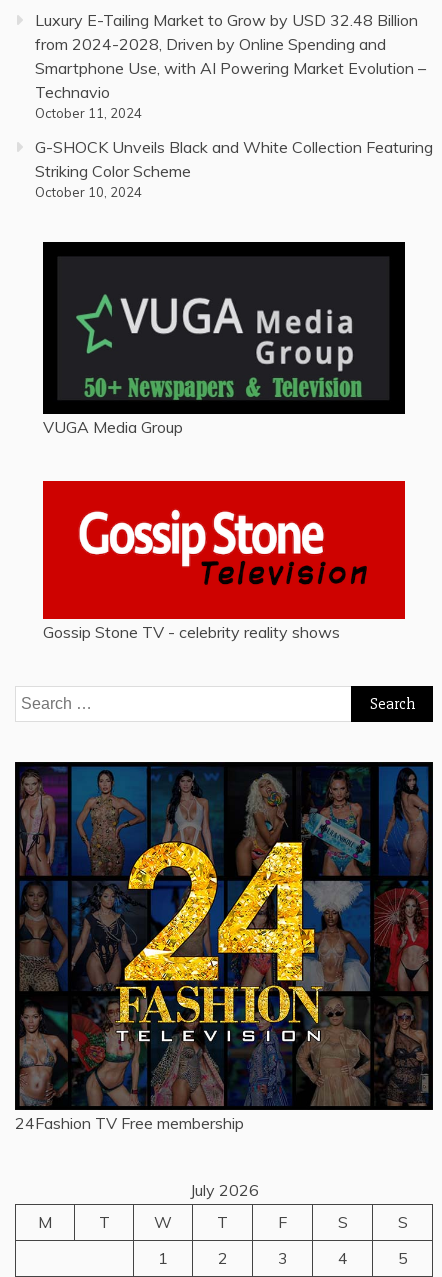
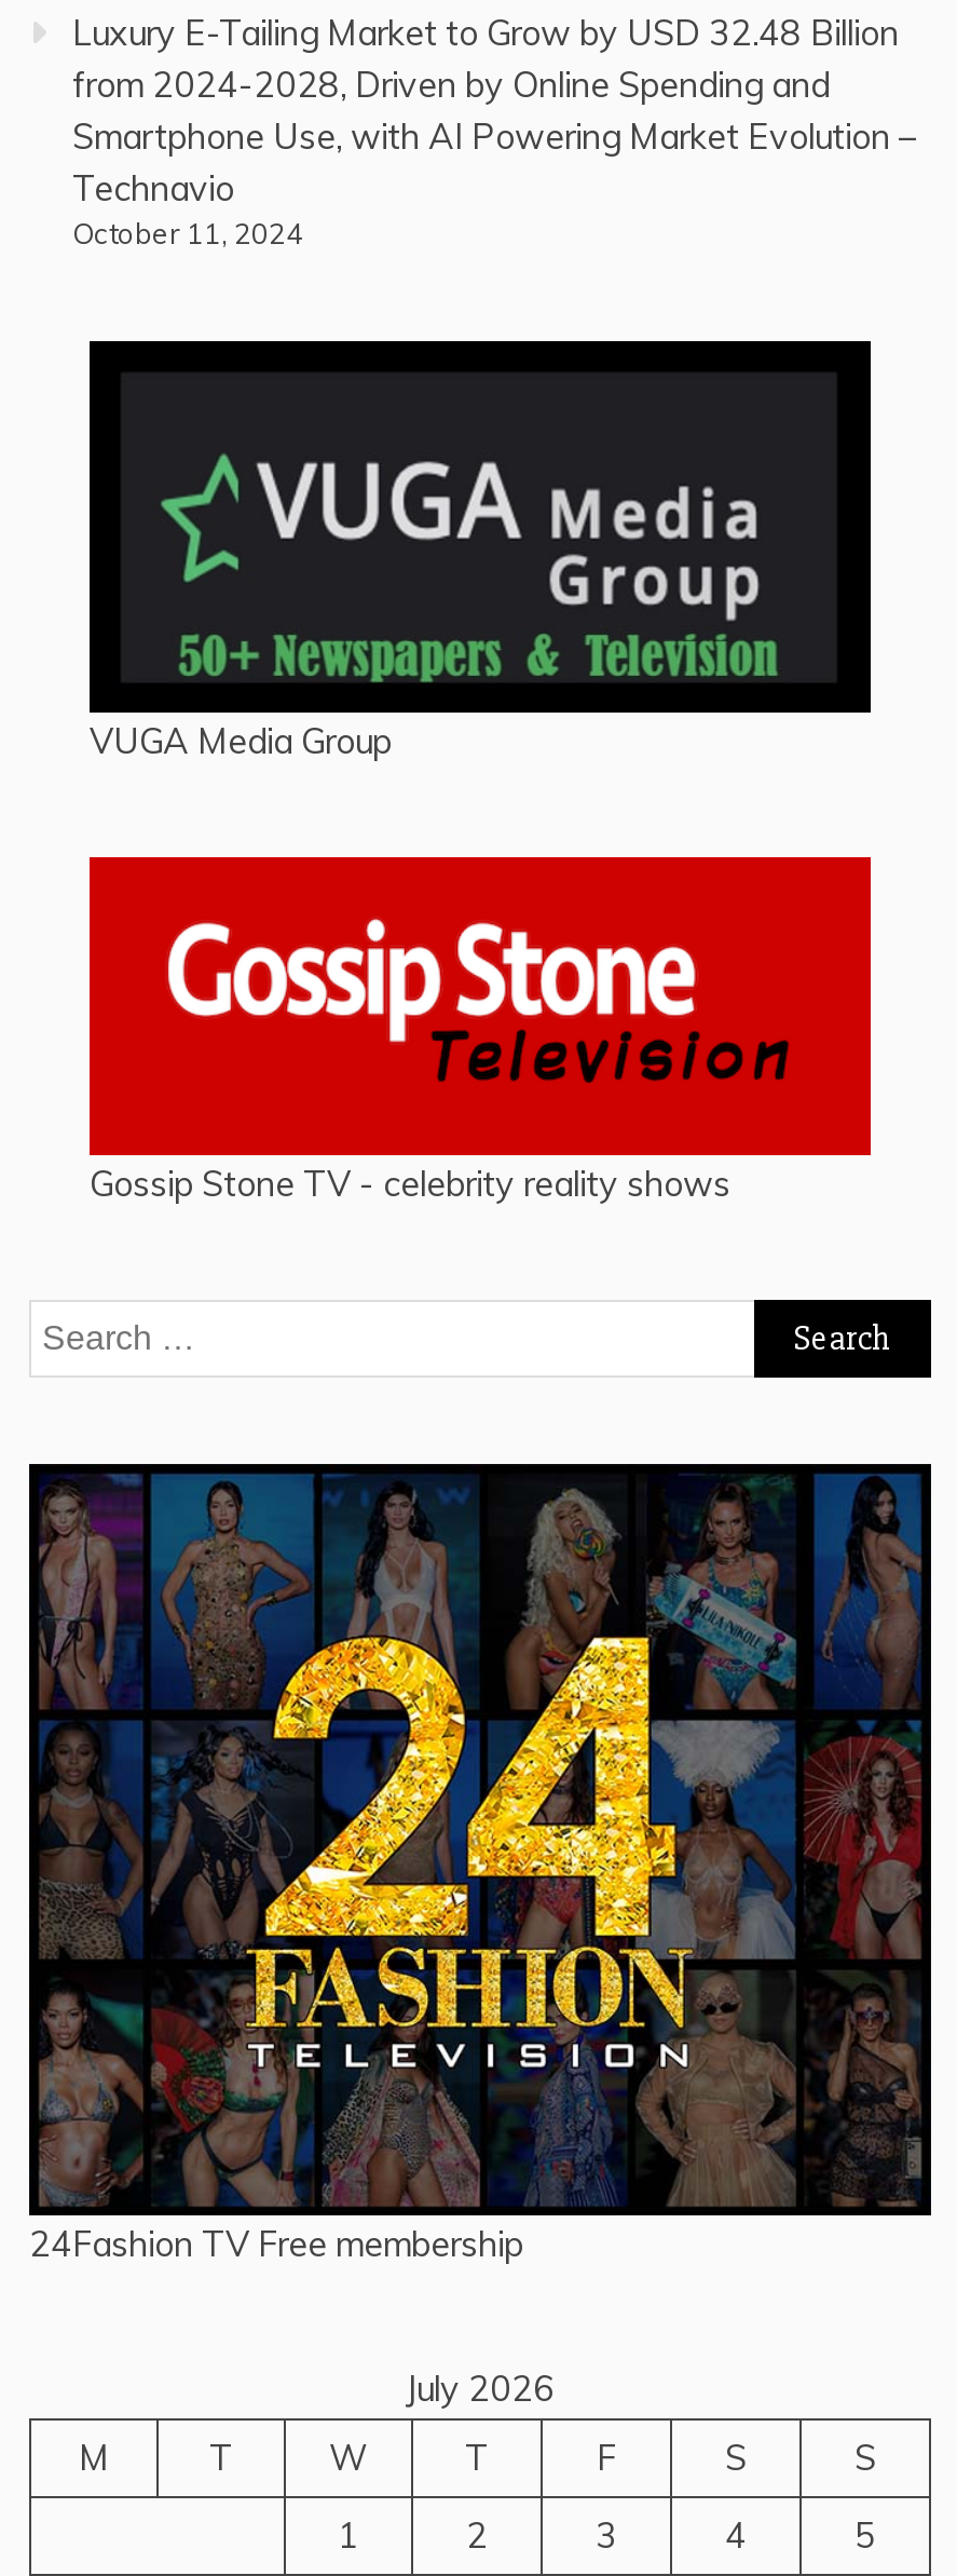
- G-SHOCK Unveils Black and White Collection Featuring
- Striking Color Scheme
- October 10, 2024
